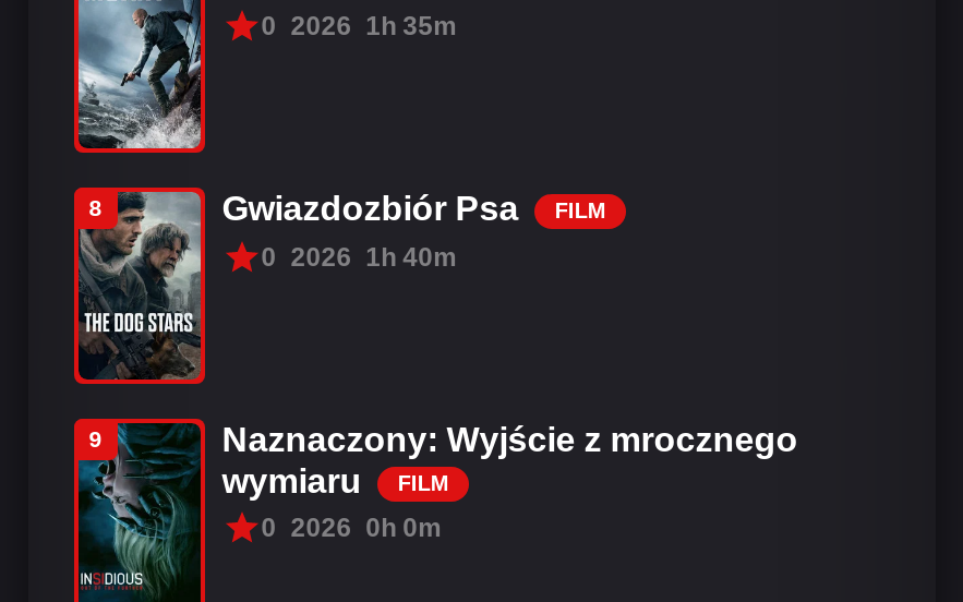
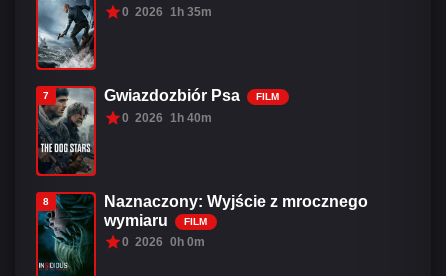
- 8
+ 7

- 9
+ 8
